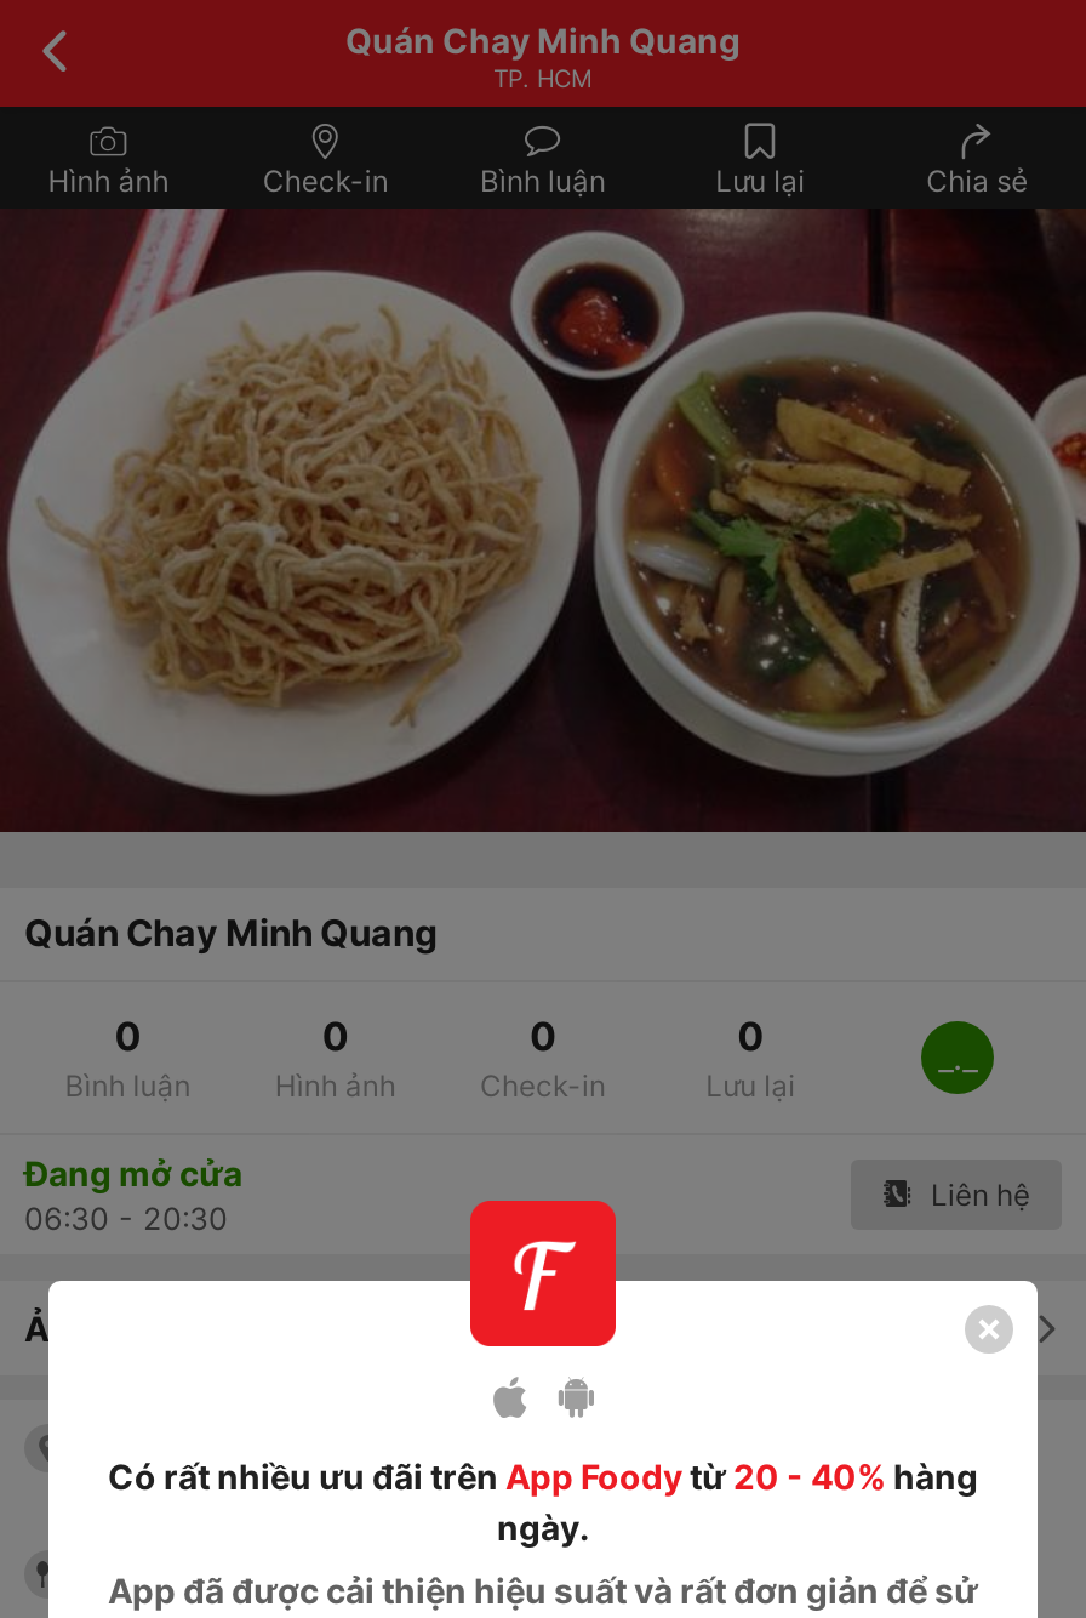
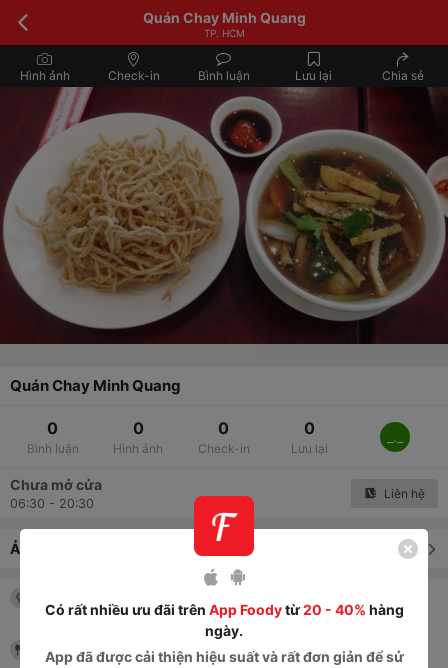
- Đang mở cửa
+ Chưa mở cửa
